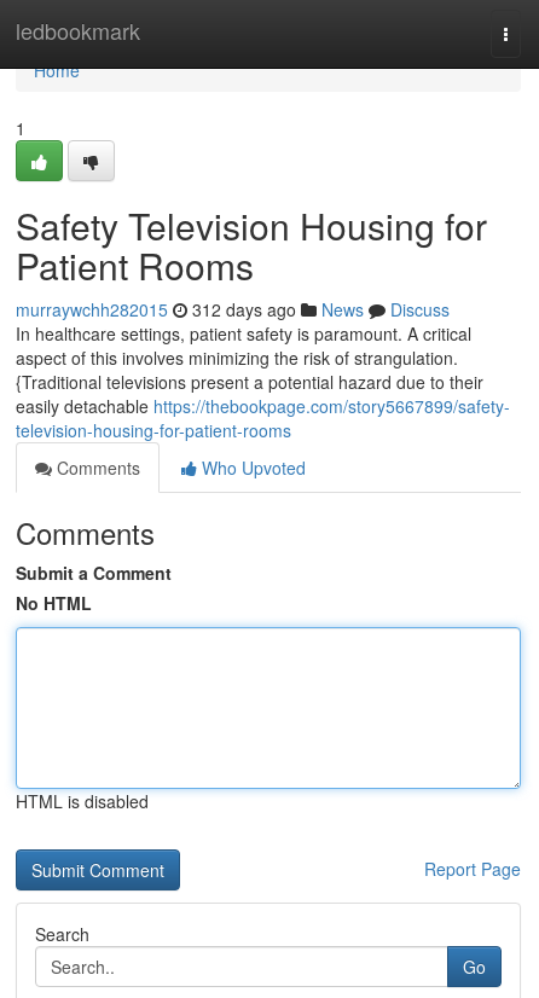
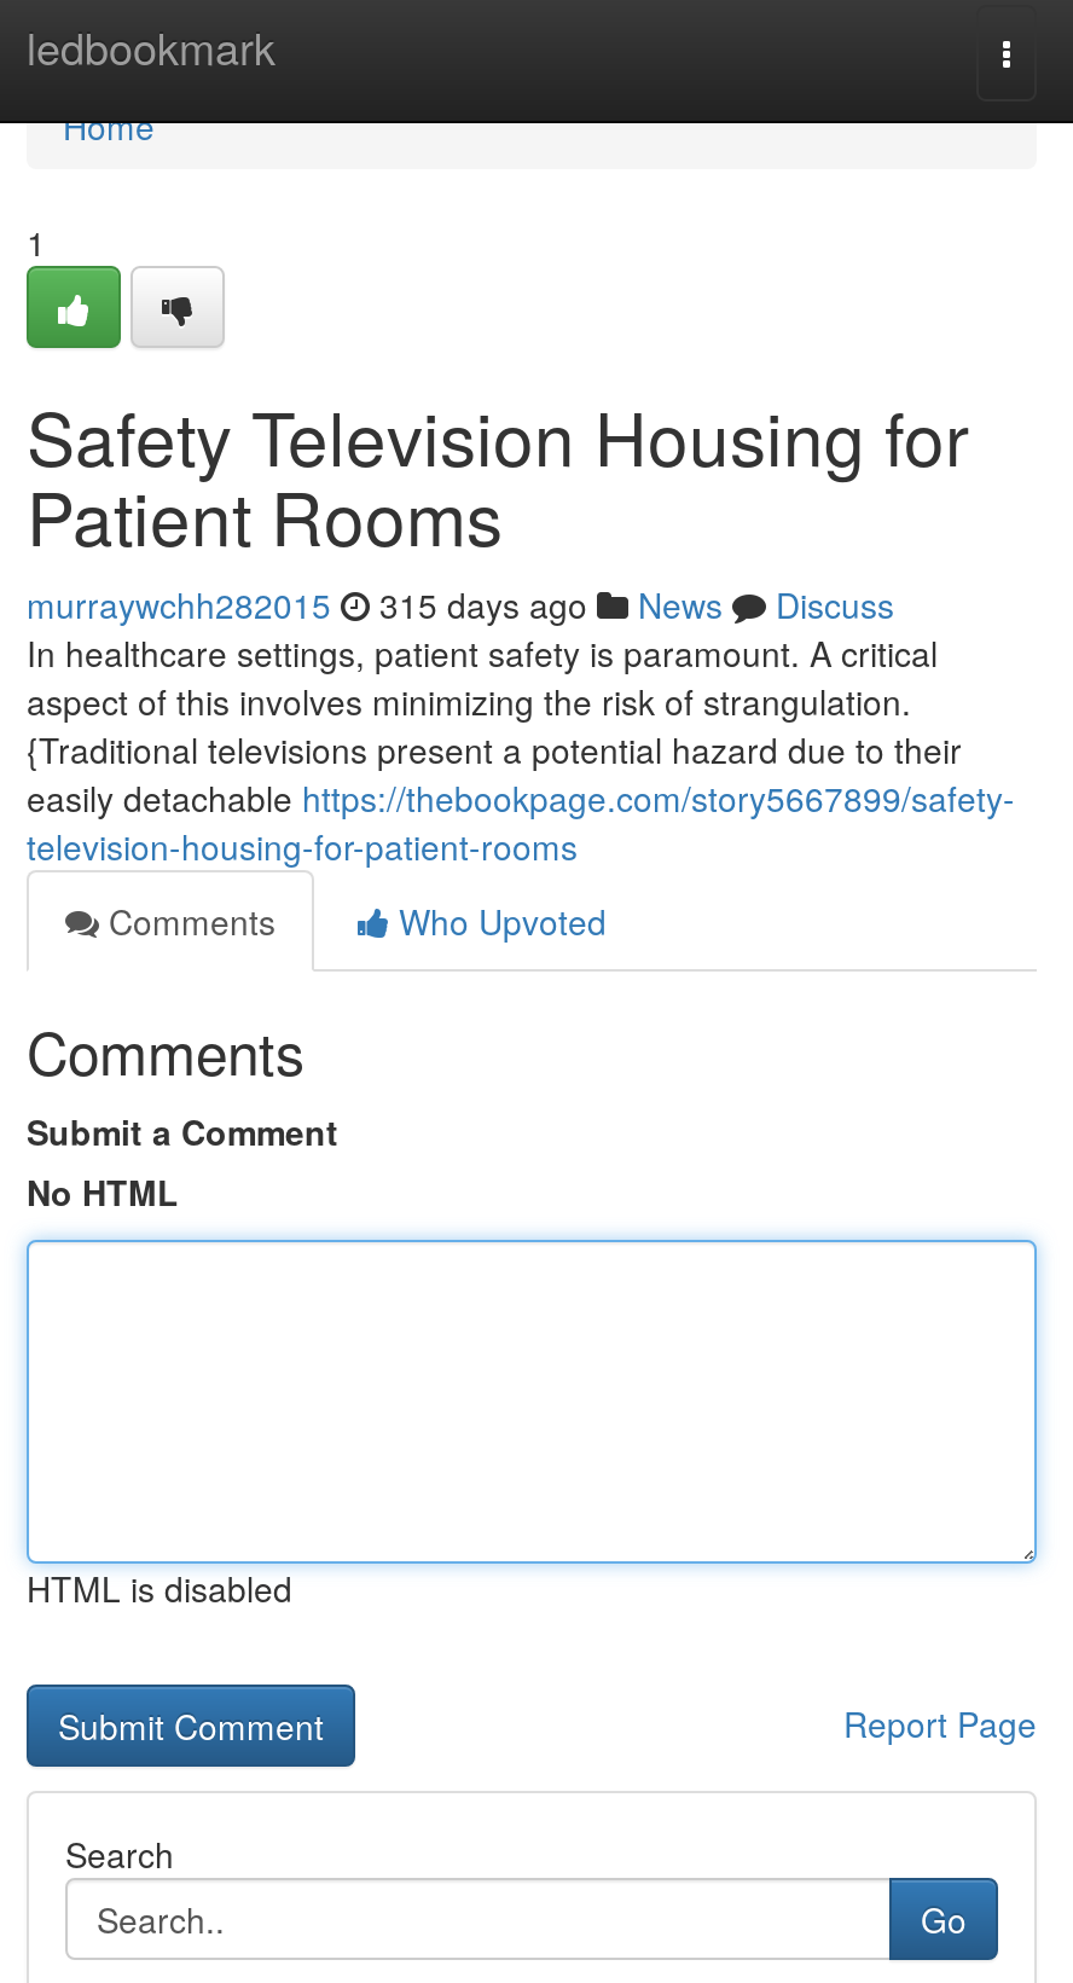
- murraywchh282015 312 days ago News Discuss
+ murraywchh282015 315 days ago News Discuss
